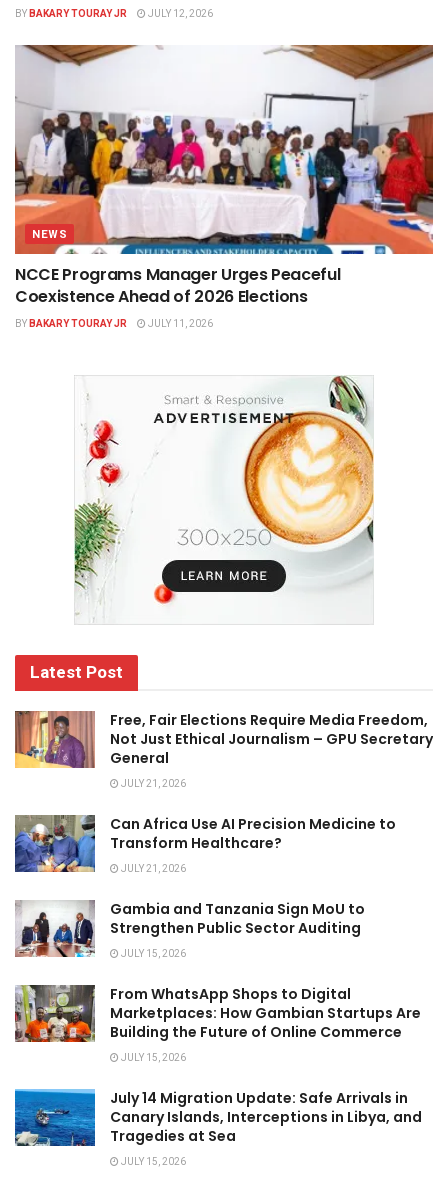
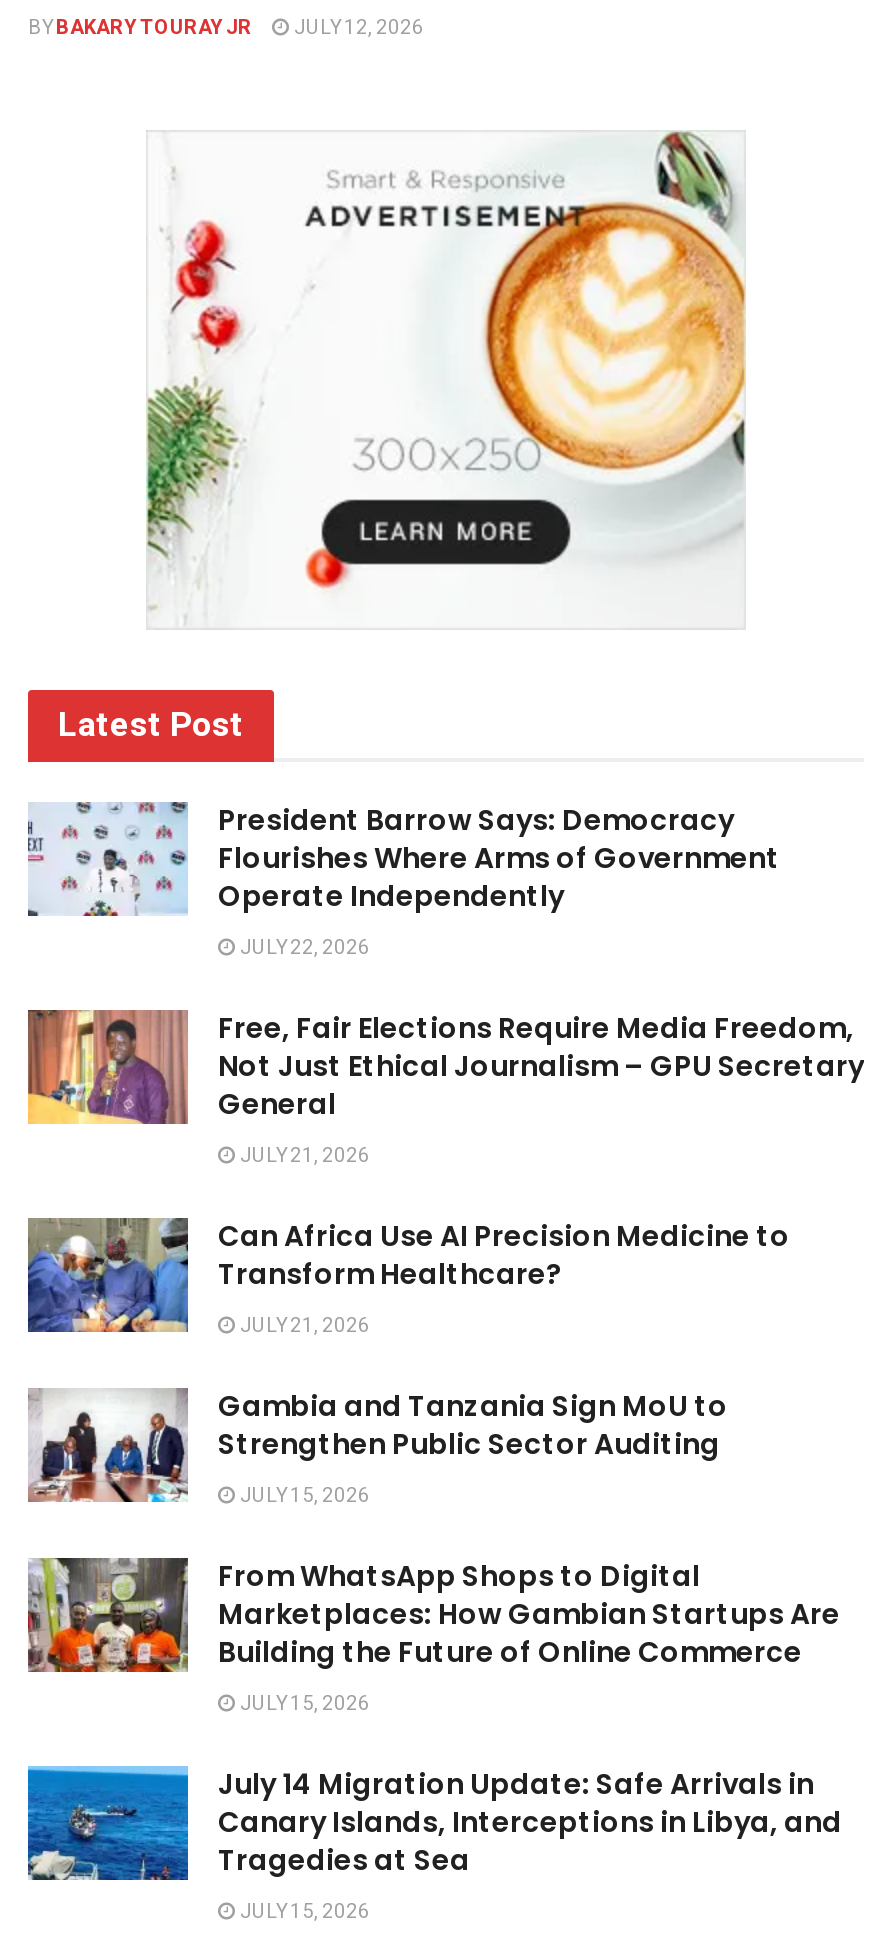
- [image]
- NEWS
- NCCE Programs Manager Urges Peaceful
- Coexistence Ahead of 2026 Elections
- BY BAKARY TOURAY JR
- JULY 11, 2026

moved up: [image]

moved up: [image] | Latest Post

+ [image]
+ President Barrow Says: Democracy
+ Flourishes Where Arms of Government
+ Operate Independently
+ JULY 22, 2026
